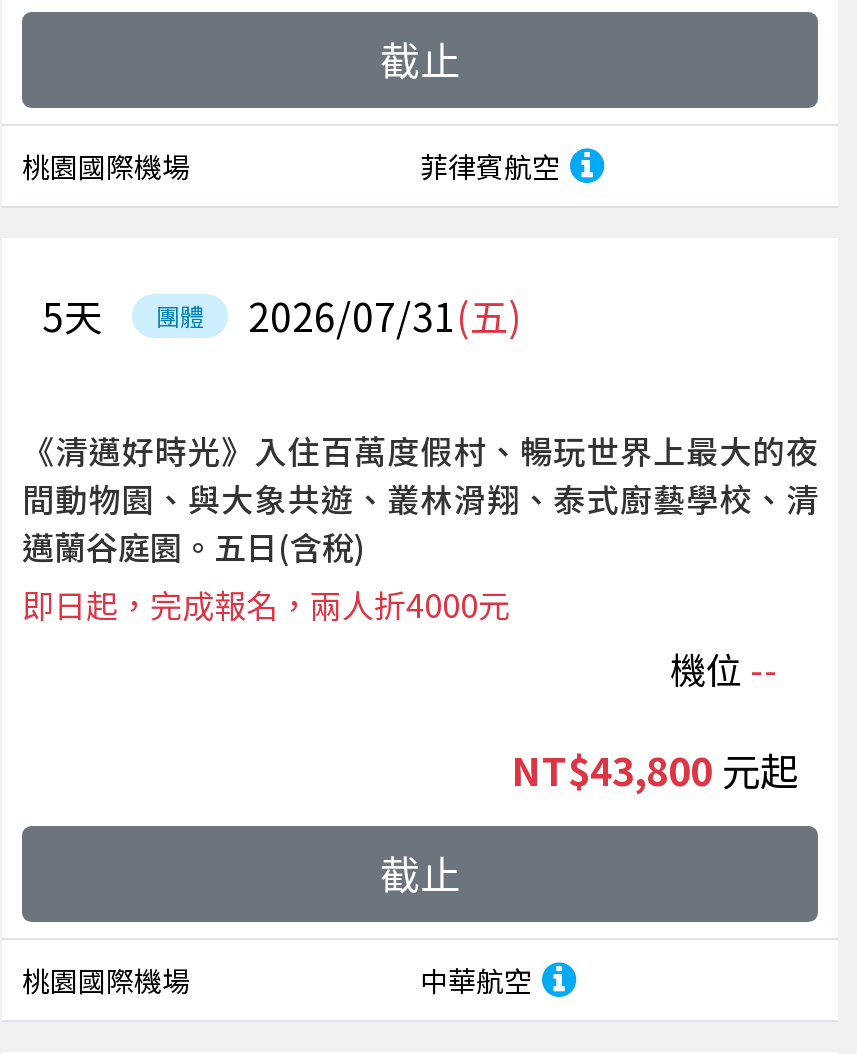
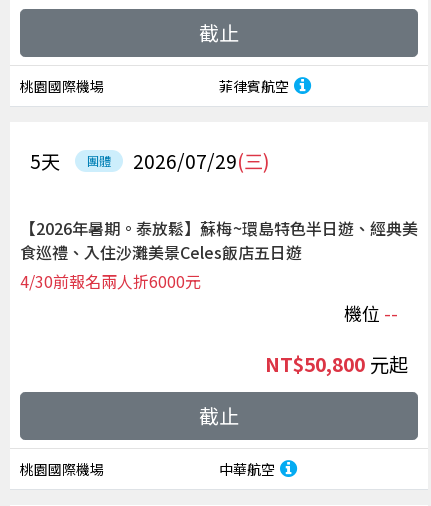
- 5天 團體 2026/07/31(五)
+ 5天 團體 2026/07/29(三)

- 《清邁好時光》入住百萬度假村、暢玩世界上最大的夜
- 間動物園、與大象共遊、叢林滑翔、泰式廚藝學校、清
- 邁蘭谷庭園。五日(含稅)
+ 【2026年暑期。泰放鬆】蘇梅~環島特色半日遊、經典美
+ 食巡禮、入住沙灘美景Celes飯店五日遊

- 即日起，完成報名，兩人折4000元
+ 4/30前報名兩人折6000元

- NT$43,800
+ NT$50,800
